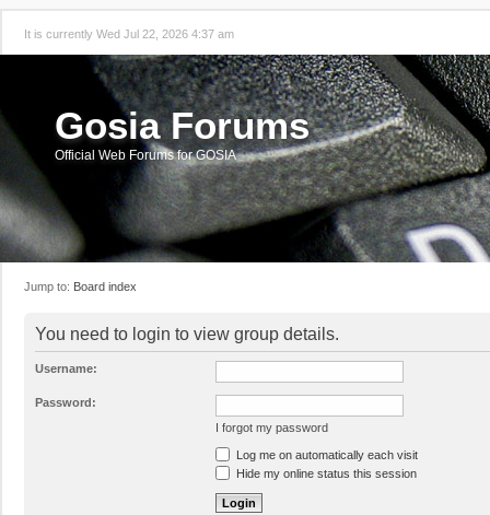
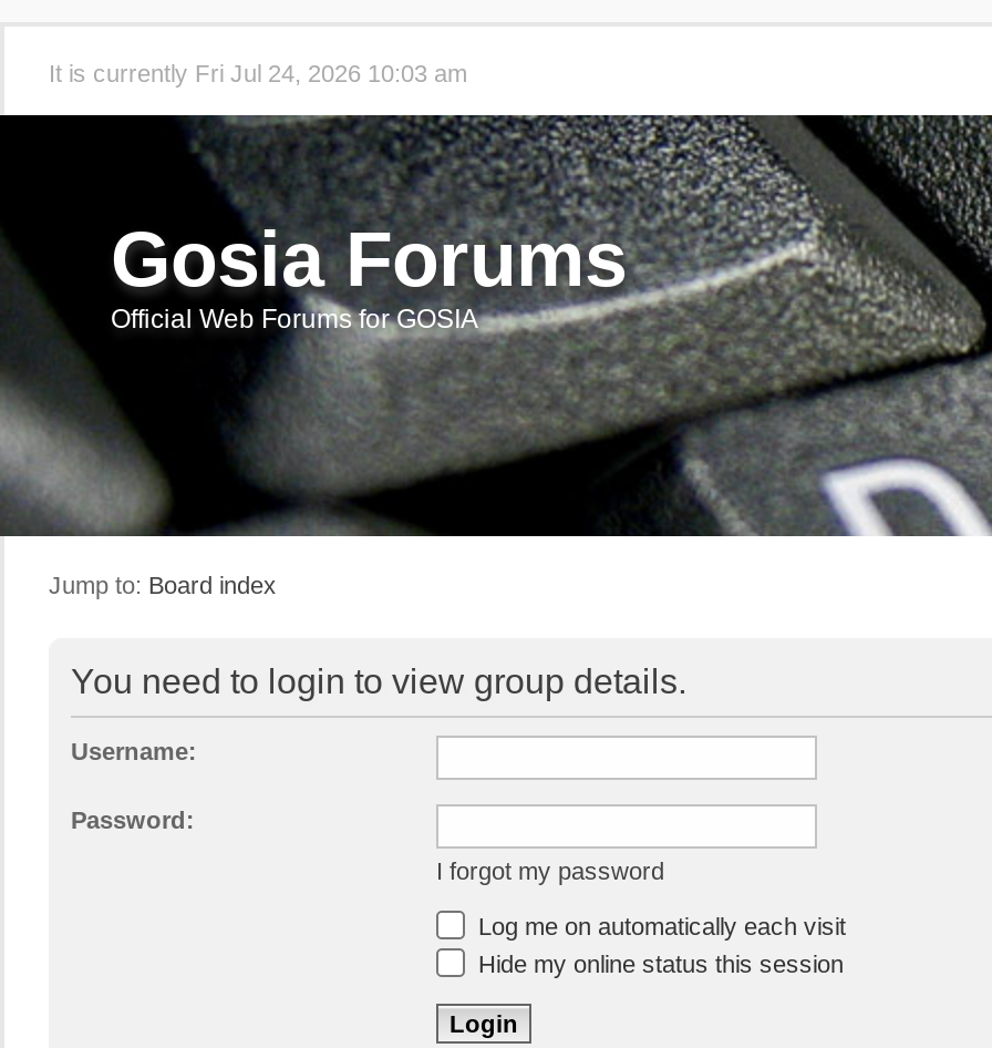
- It is currently Wed Jul 22, 2026 4:37 am
+ It is currently Fri Jul 24, 2026 10:03 am
